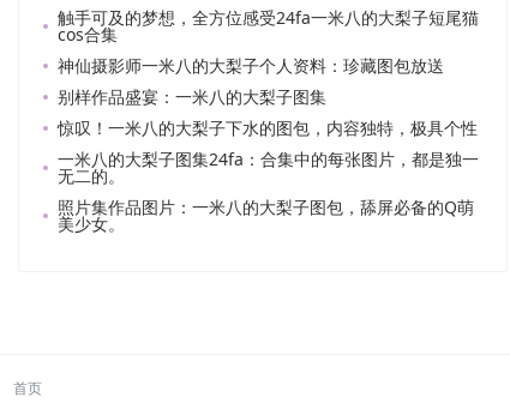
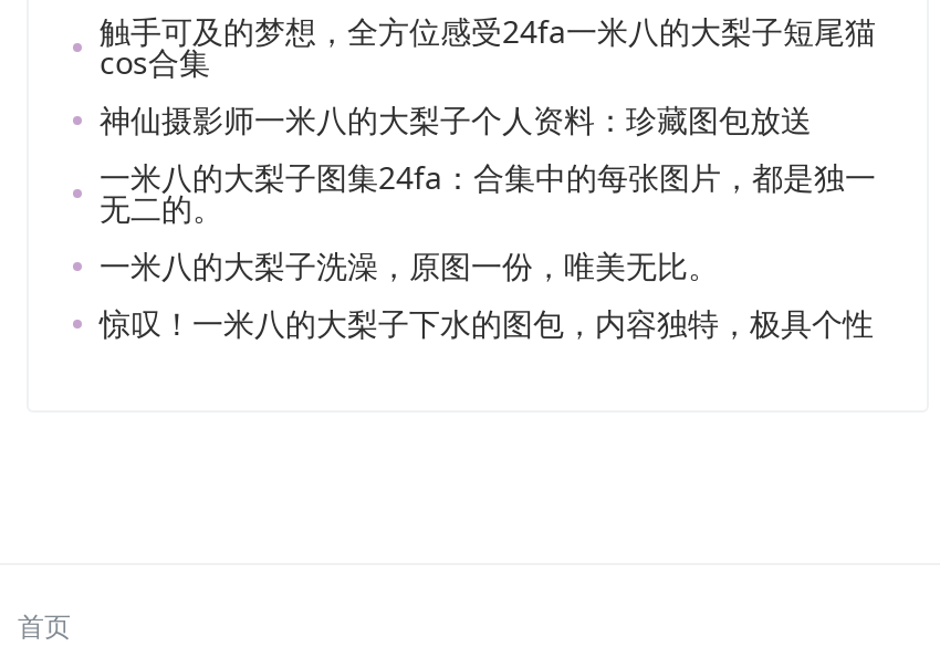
- 别样作品盛宴：一米八的大梨子图集

moved down: 惊叹！一米八的大梨子下水的图包，内容独特，极具个性

- 照片集作品图片：一米八的大梨子图包，舔屏必备的Q萌
- 美少女。
+ 一米八的大梨子洗澡，原图一份，唯美无比。
